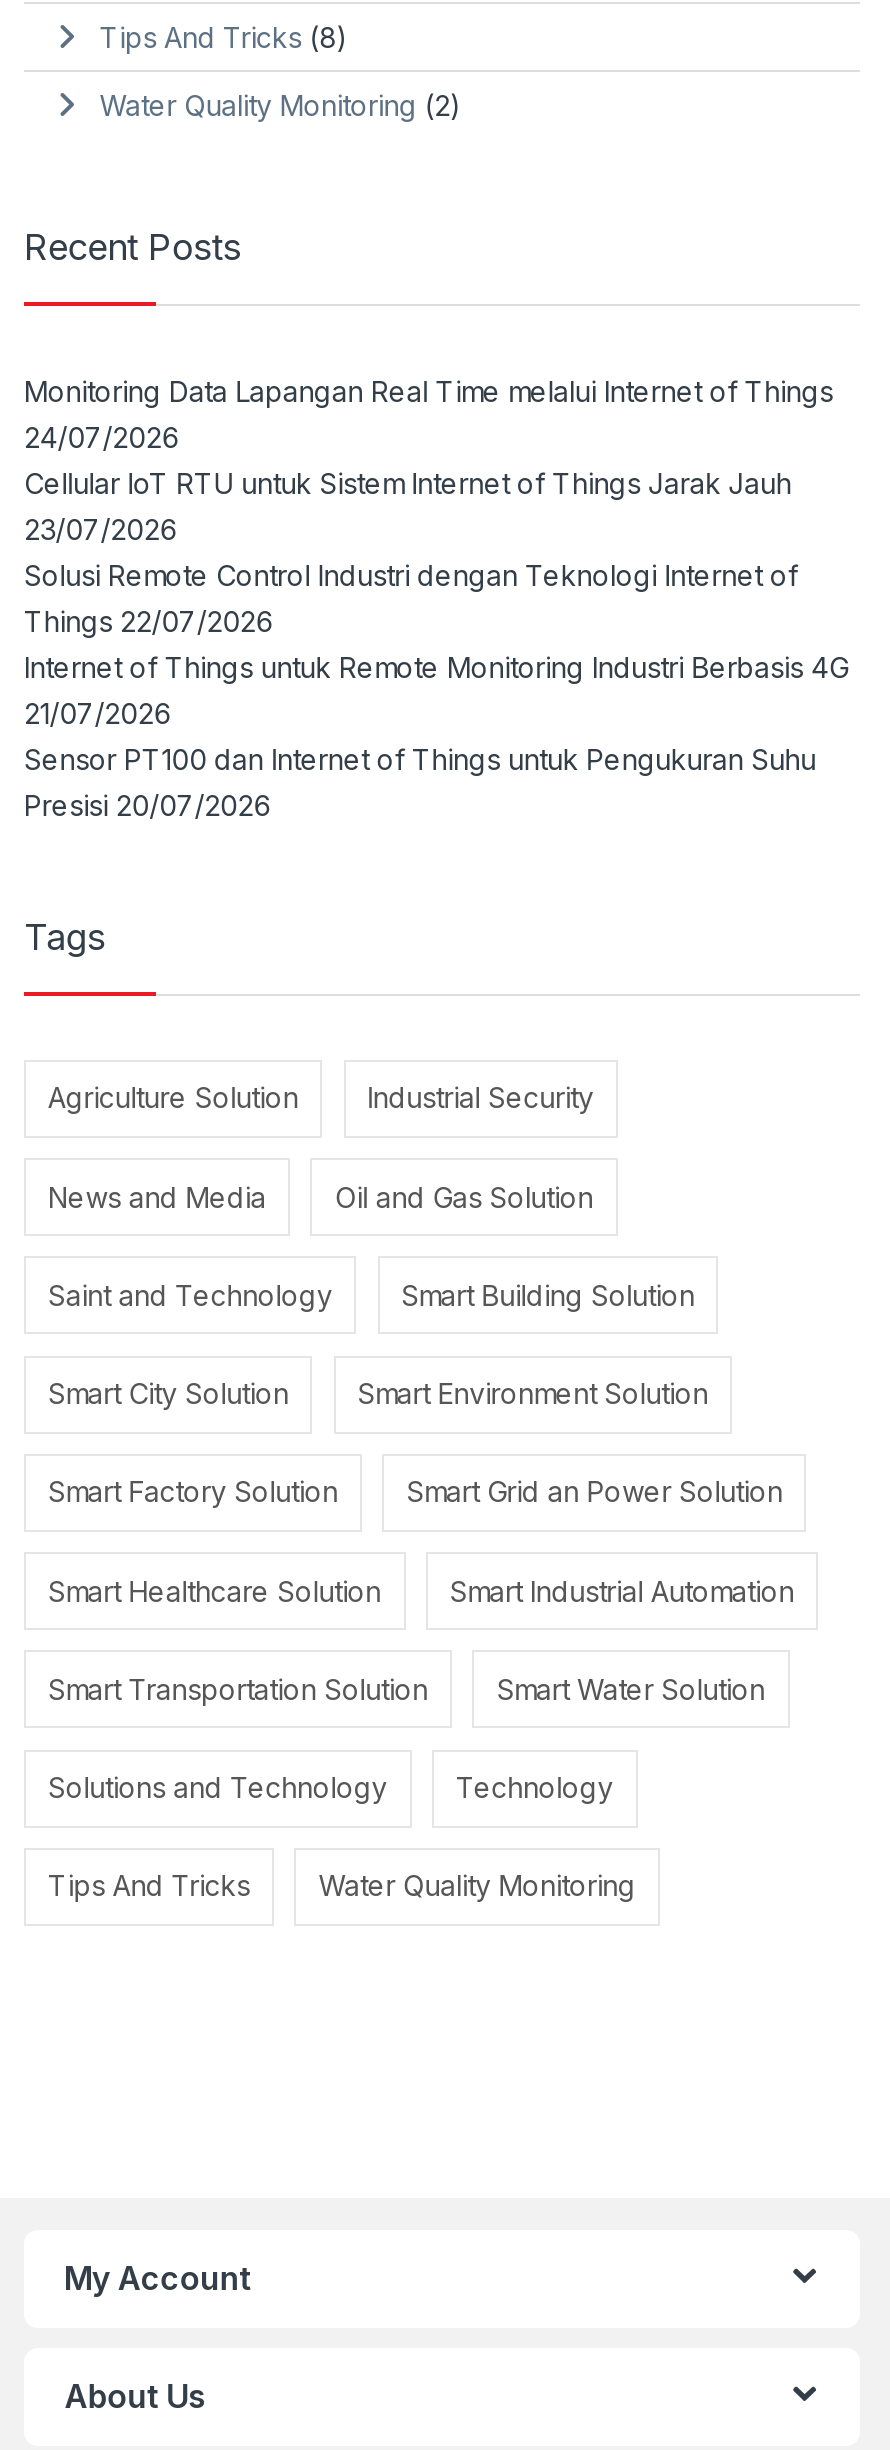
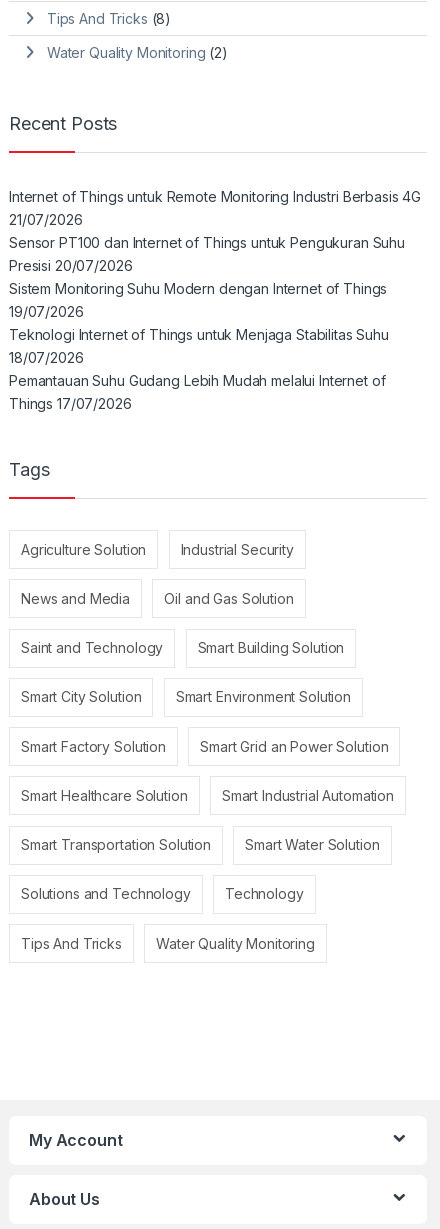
- Monitoring Data Lapangan Real Time melalui Internet of Things
- 24/07/2026
- Cellular IoT RTU untuk Sistem Internet of Things Jarak Jauh
- 23/07/2026
- Solusi Remote Control Industri dengan Teknologi Internet of
- Things 22/07/2026

moved up: Internet of Things untuk Remote Monitoring Industri Berbasis 4G | 21/07/2026 | Sensor PT100 dan Internet of Things untuk Pengukuran Suhu | Presisi 20/07/2026

+ Sistem Monitoring Suhu Modern dengan Internet of Things
+ 19/07/2026
+ Teknologi Internet of Things untuk Menjaga Stabilitas Suhu
+ 18/07/2026
+ Pemantauan Suhu Gudang Lebih Mudah melalui Internet of
+ Things 17/07/2026
